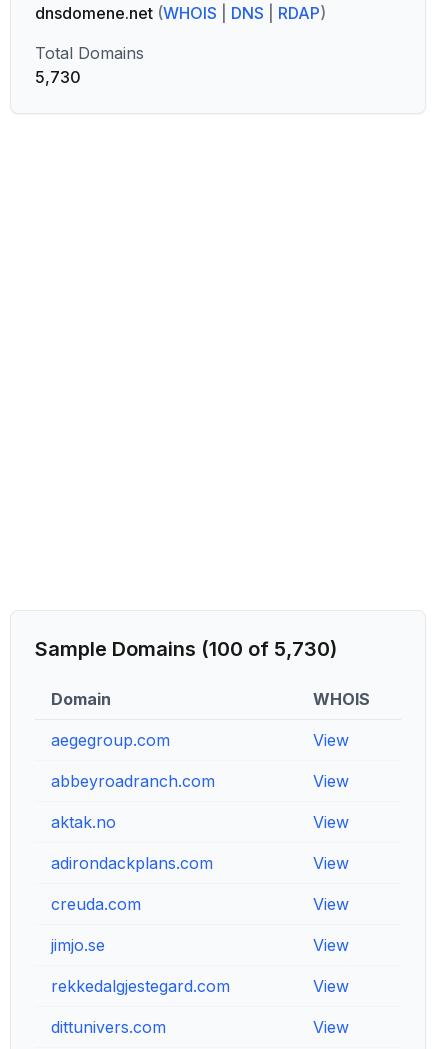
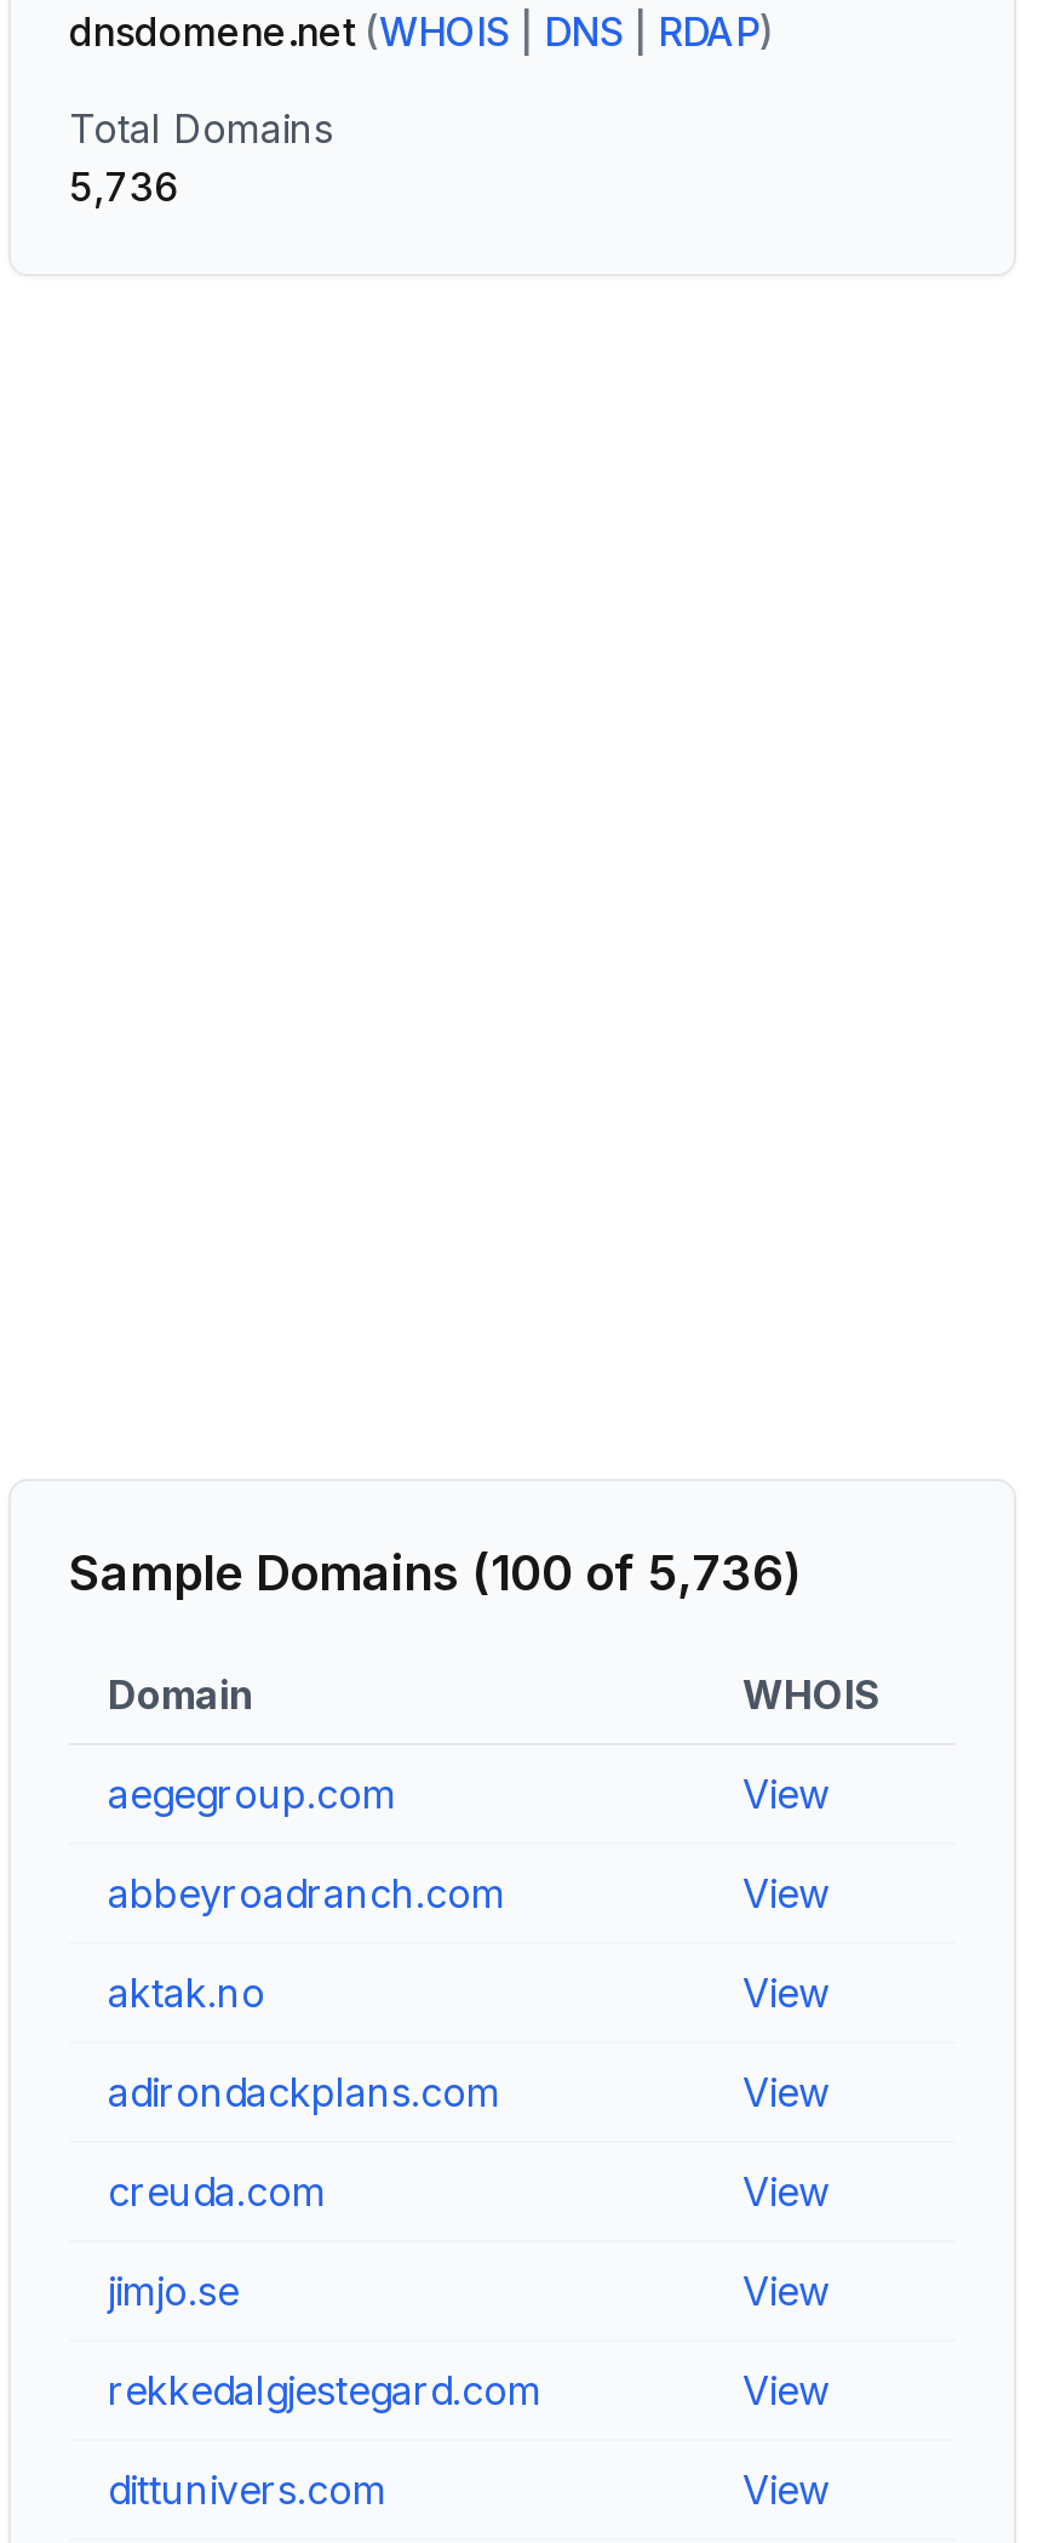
- 5,730
+ 5,736

- Sample Domains (100 of 5,730)
+ Sample Domains (100 of 5,736)
